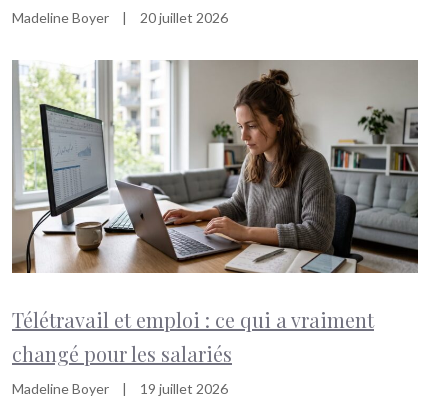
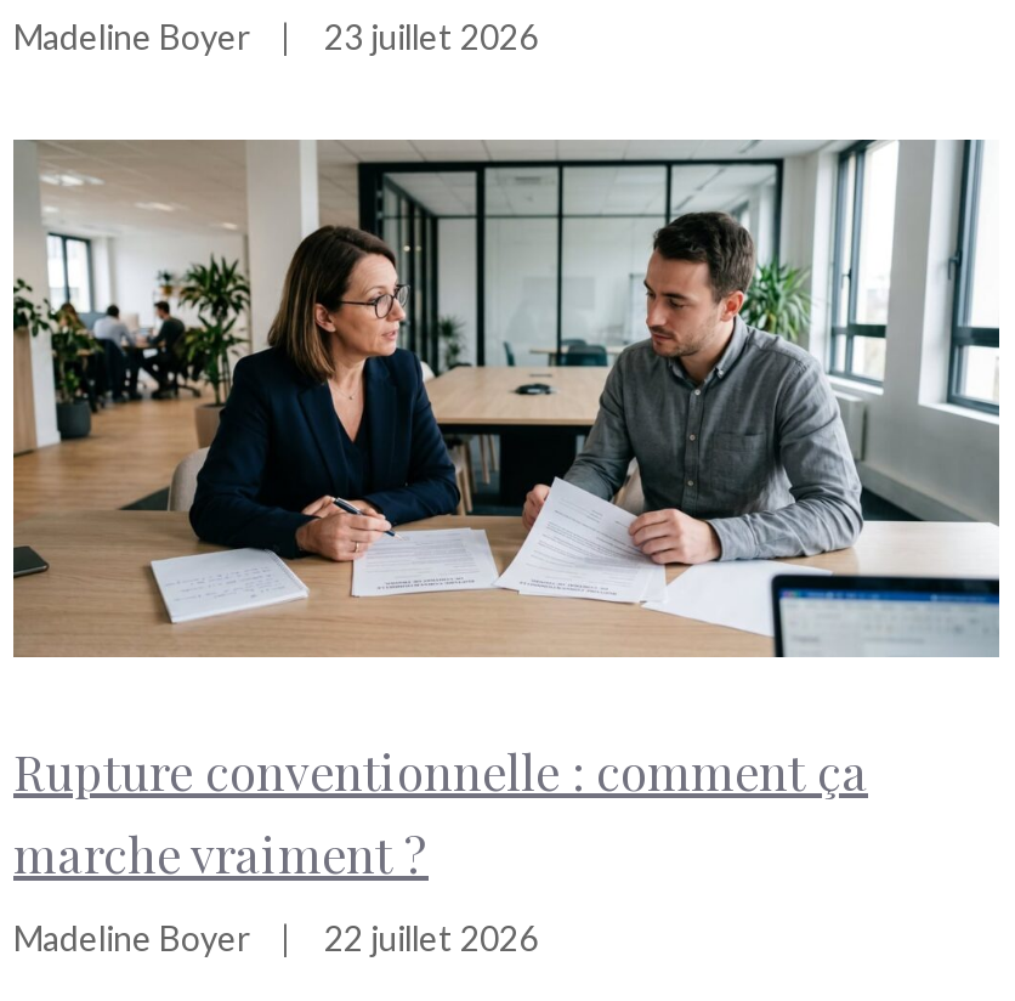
- 20 juillet 2026
+ 23 juillet 2026

- [image]
- Télétravail et emploi : ce qui a vraiment
- changé pour les salariés
+ [image]
+ Rupture conventionnelle : comment ça
+ marche vraiment ?

- 19 juillet 2026
+ 22 juillet 2026
